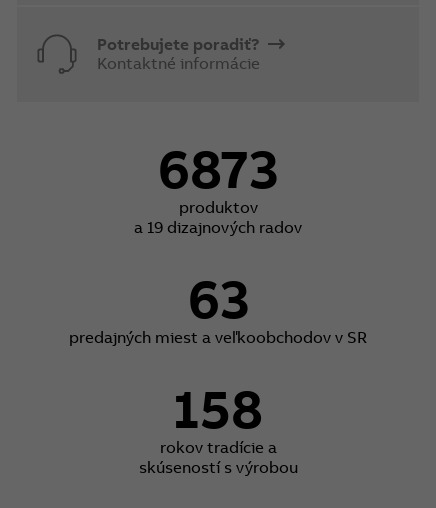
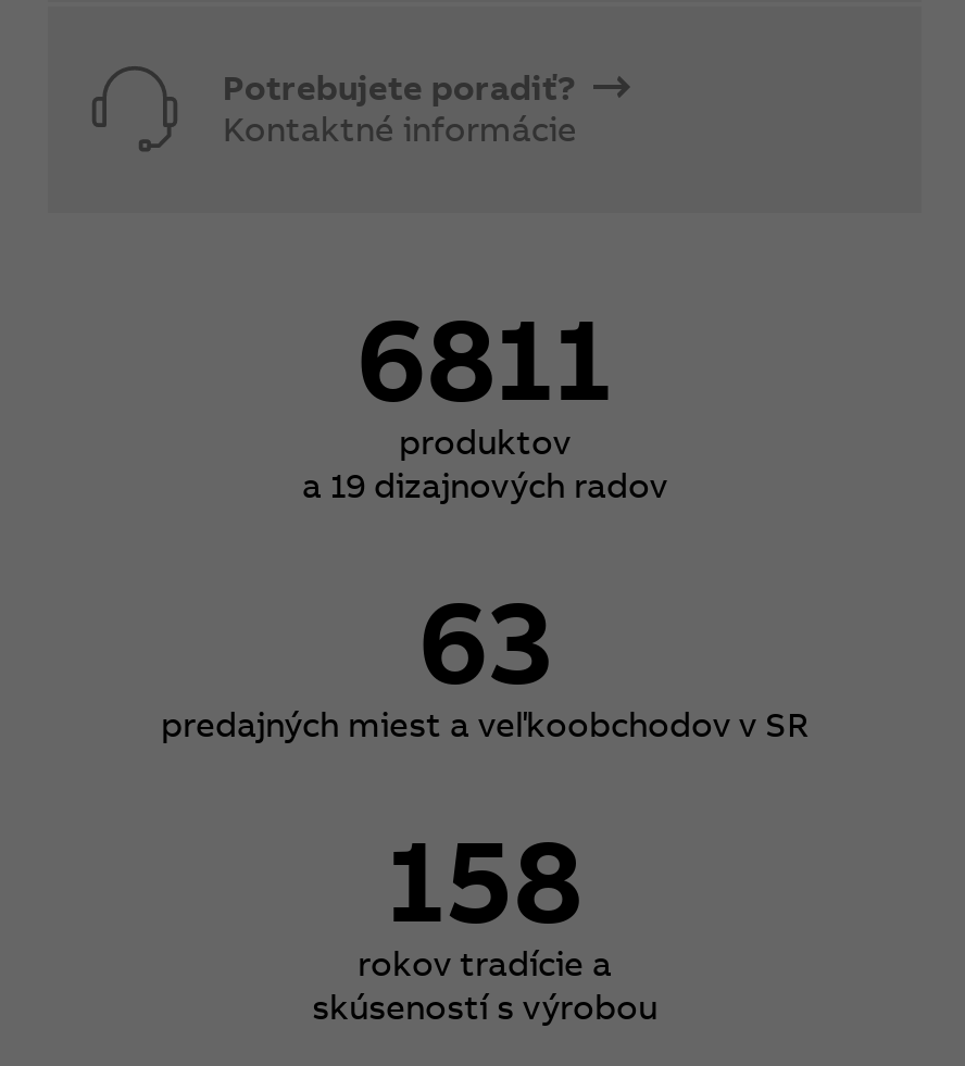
- 6873
+ 6811
